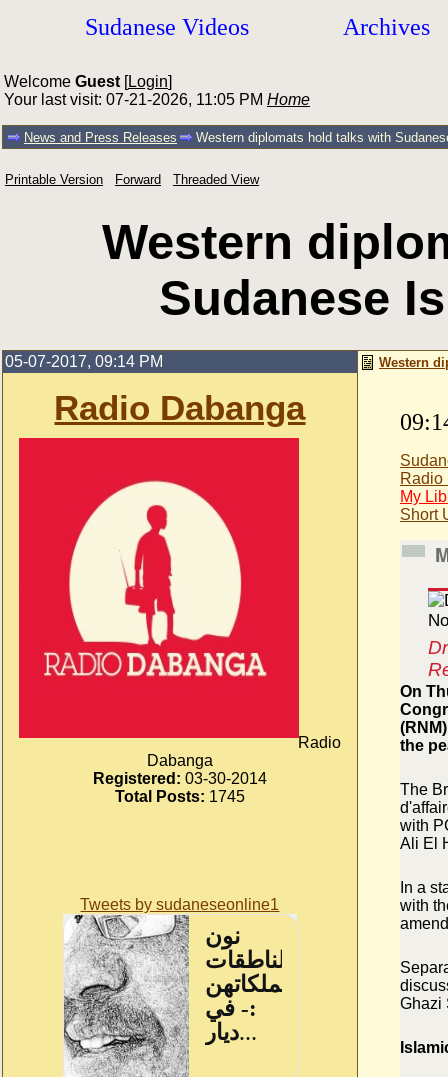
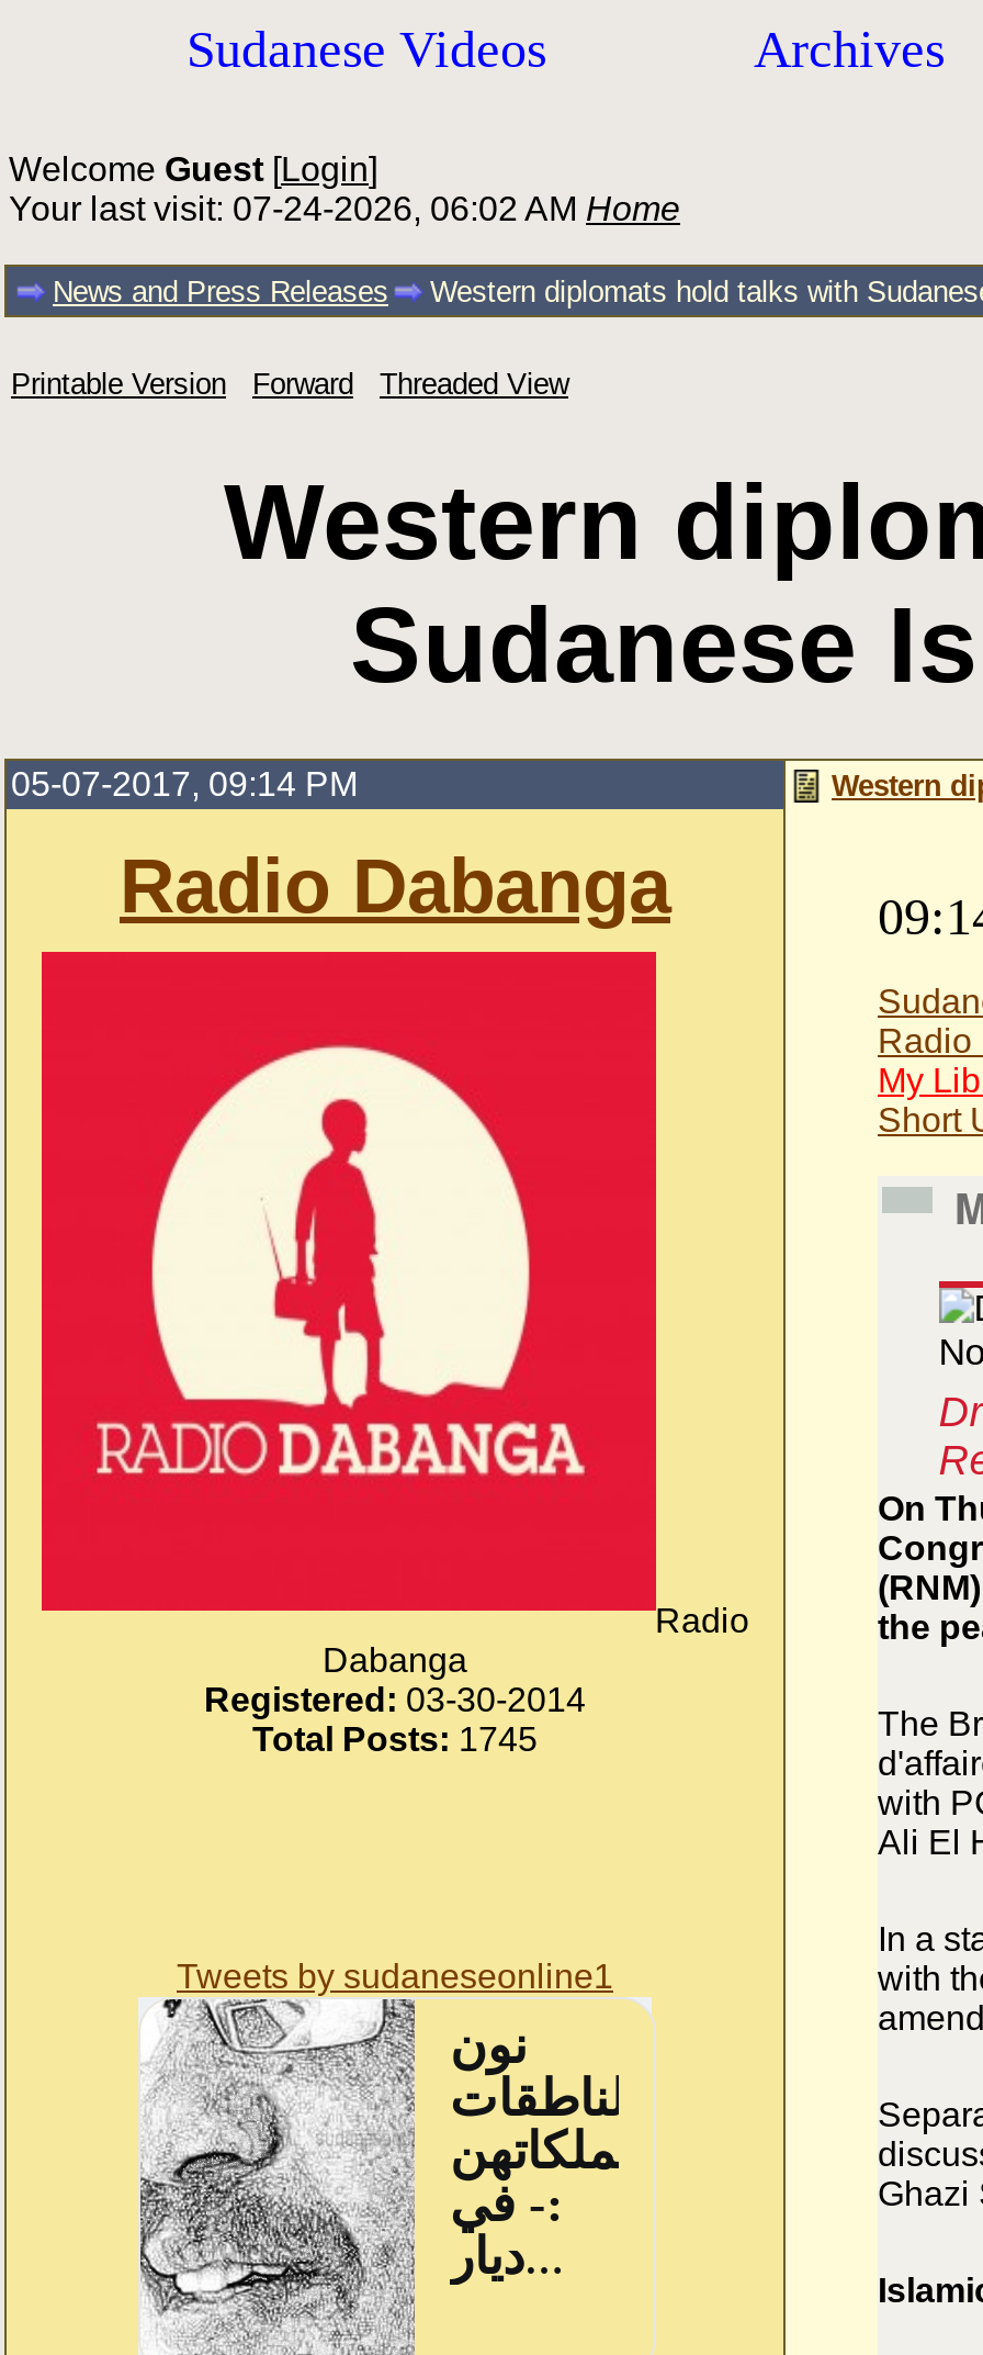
- Your last visit: 07-21-2026, 11:05 PM Home
+ Your last visit: 07-24-2026, 06:02 AM Home
